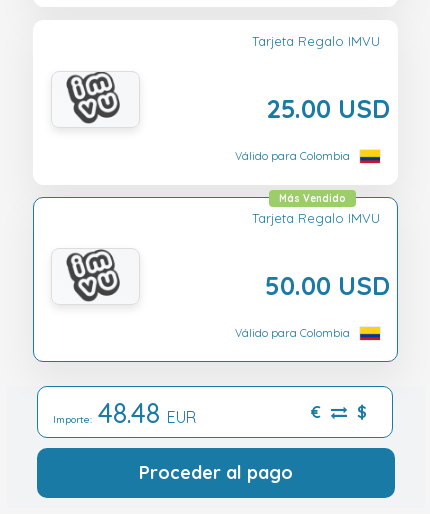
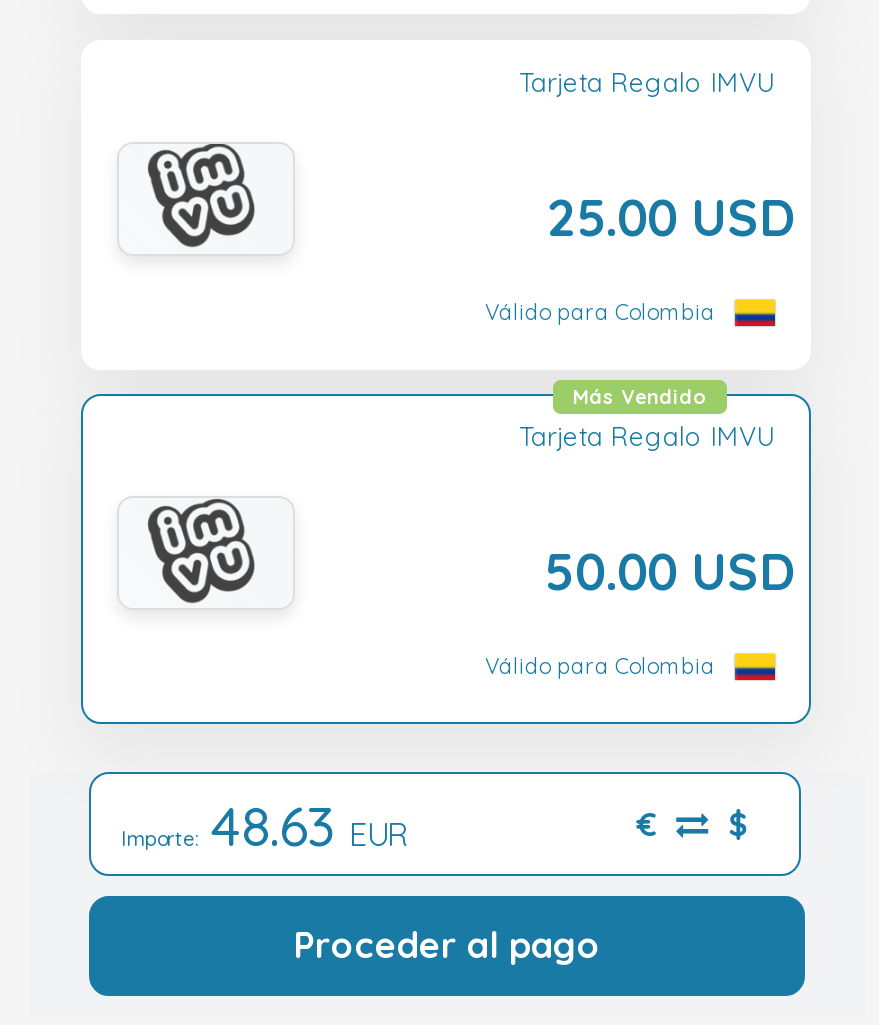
- Importe: 48.48 EUR
+ Importe: 48.63 EUR
